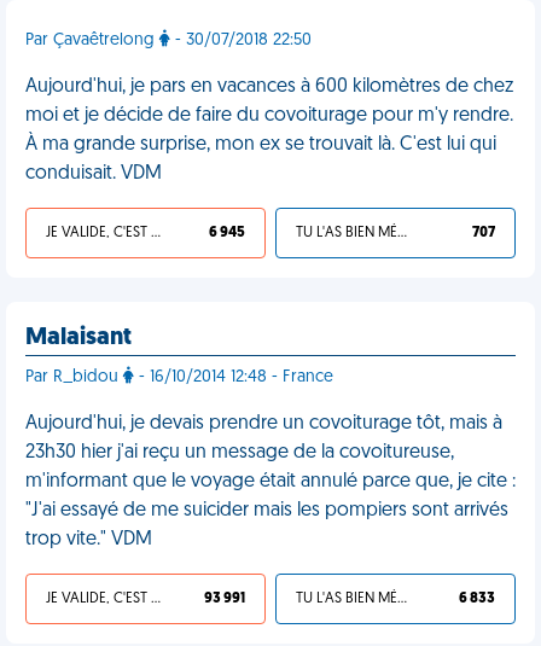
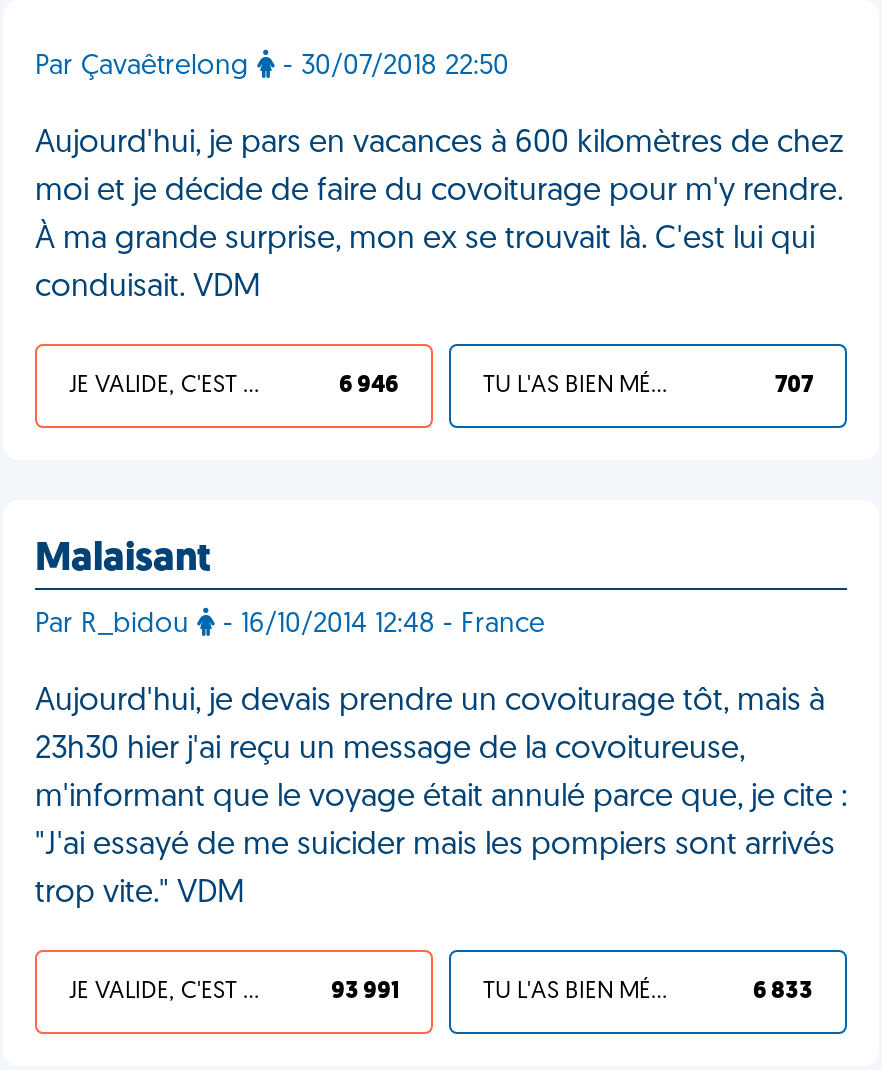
- 6 945
+ 6 946
